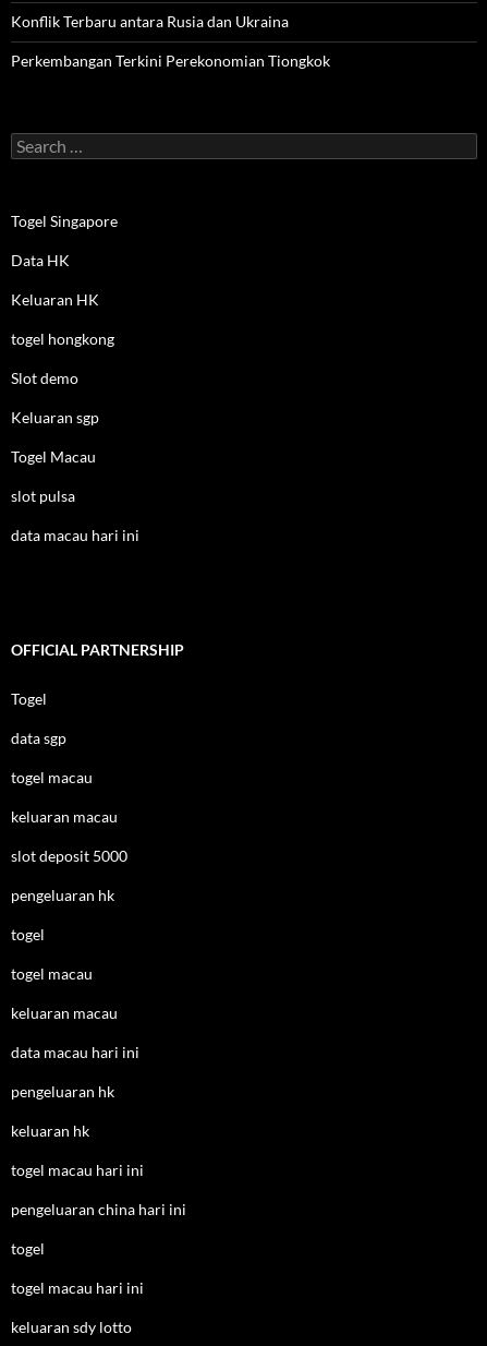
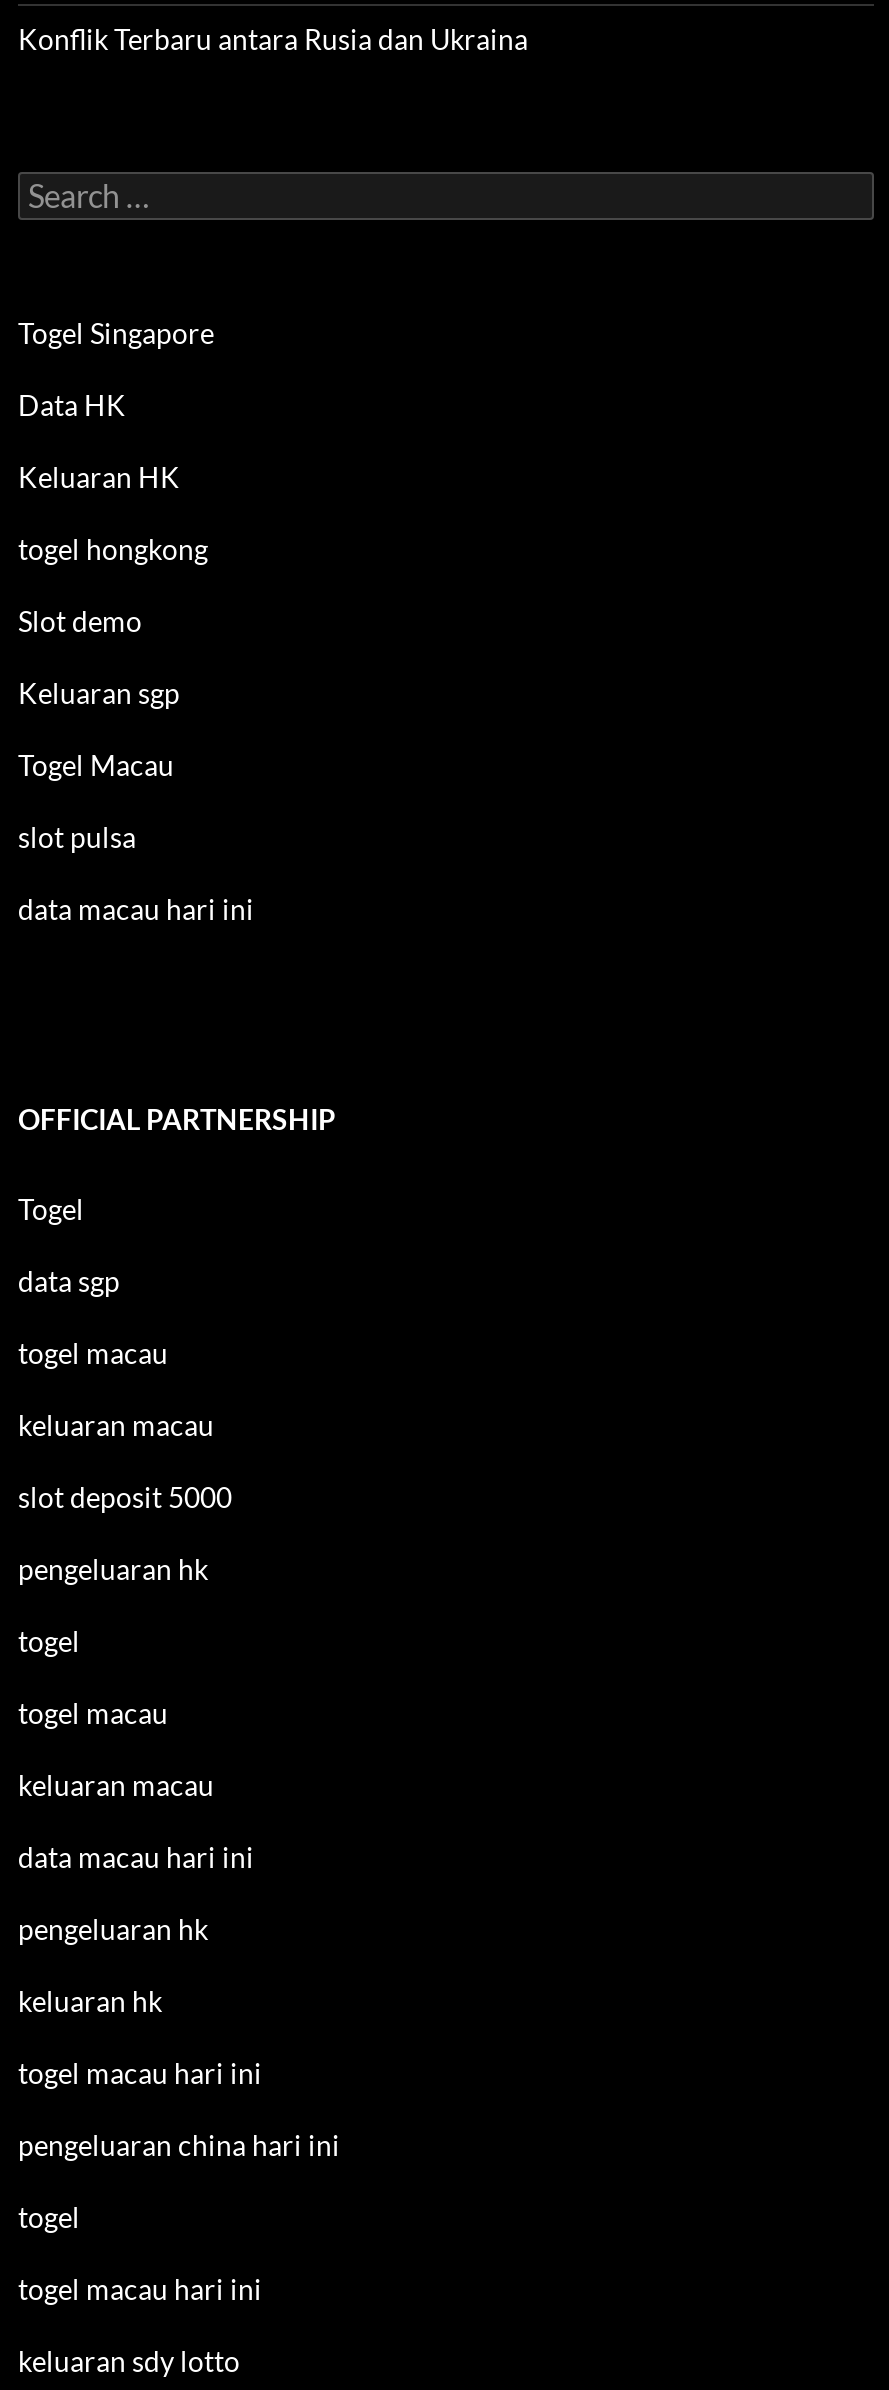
- Perkembangan Terkini Perekonomian Tiongkok
